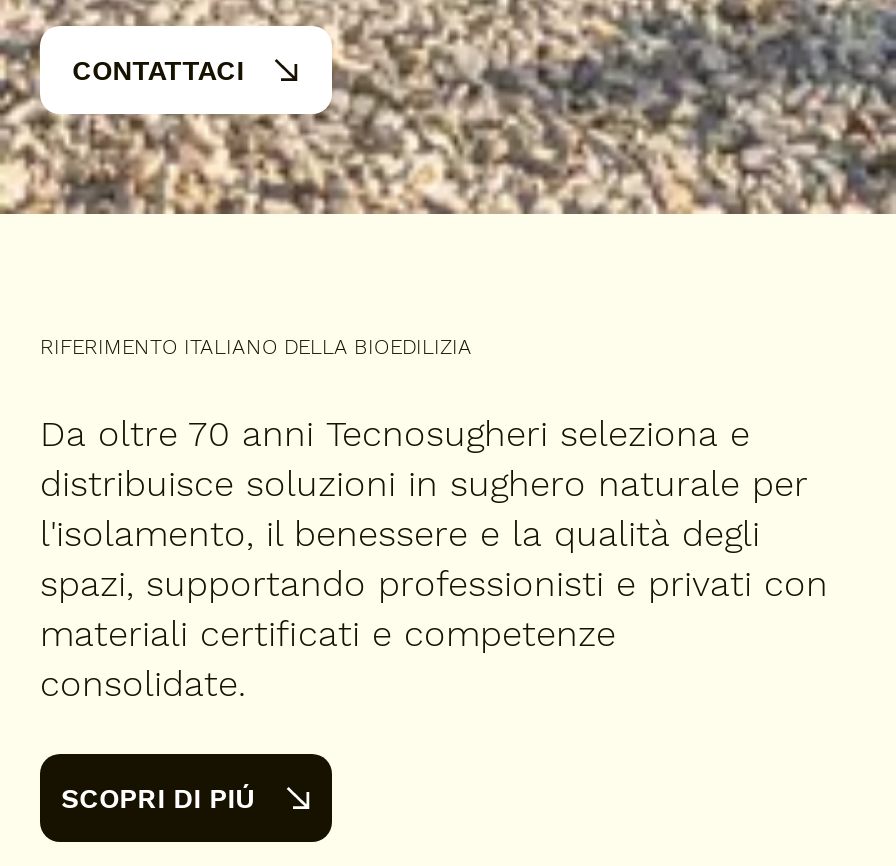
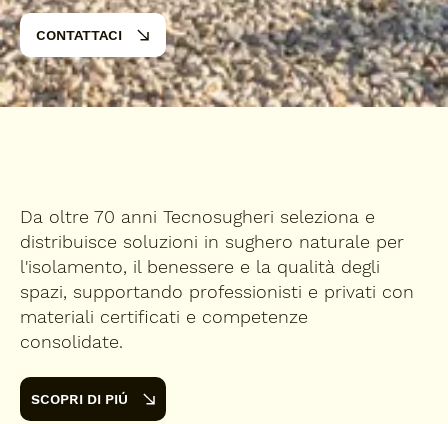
- RIFERIMENTO ITALIANO DELLA BIOEDILIZIA
